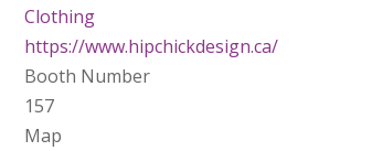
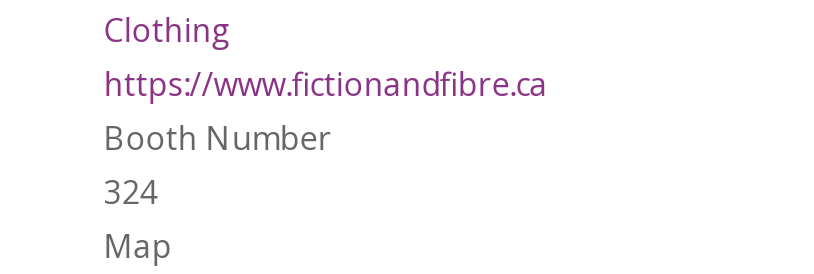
- https://www.hipchickdesign.ca/
+ https://www.fictionandfibre.ca

- 157
+ 324
